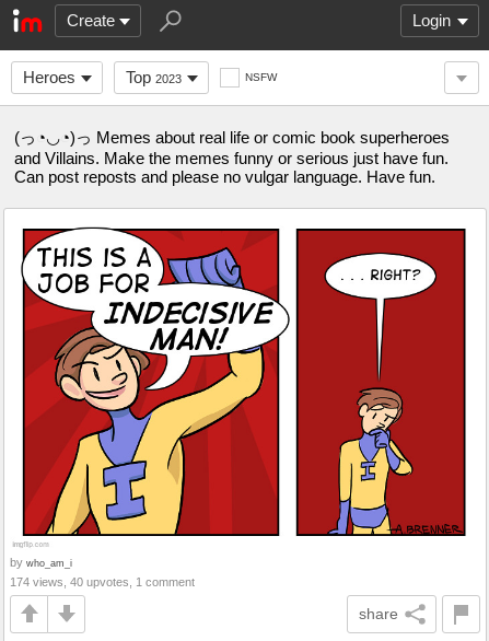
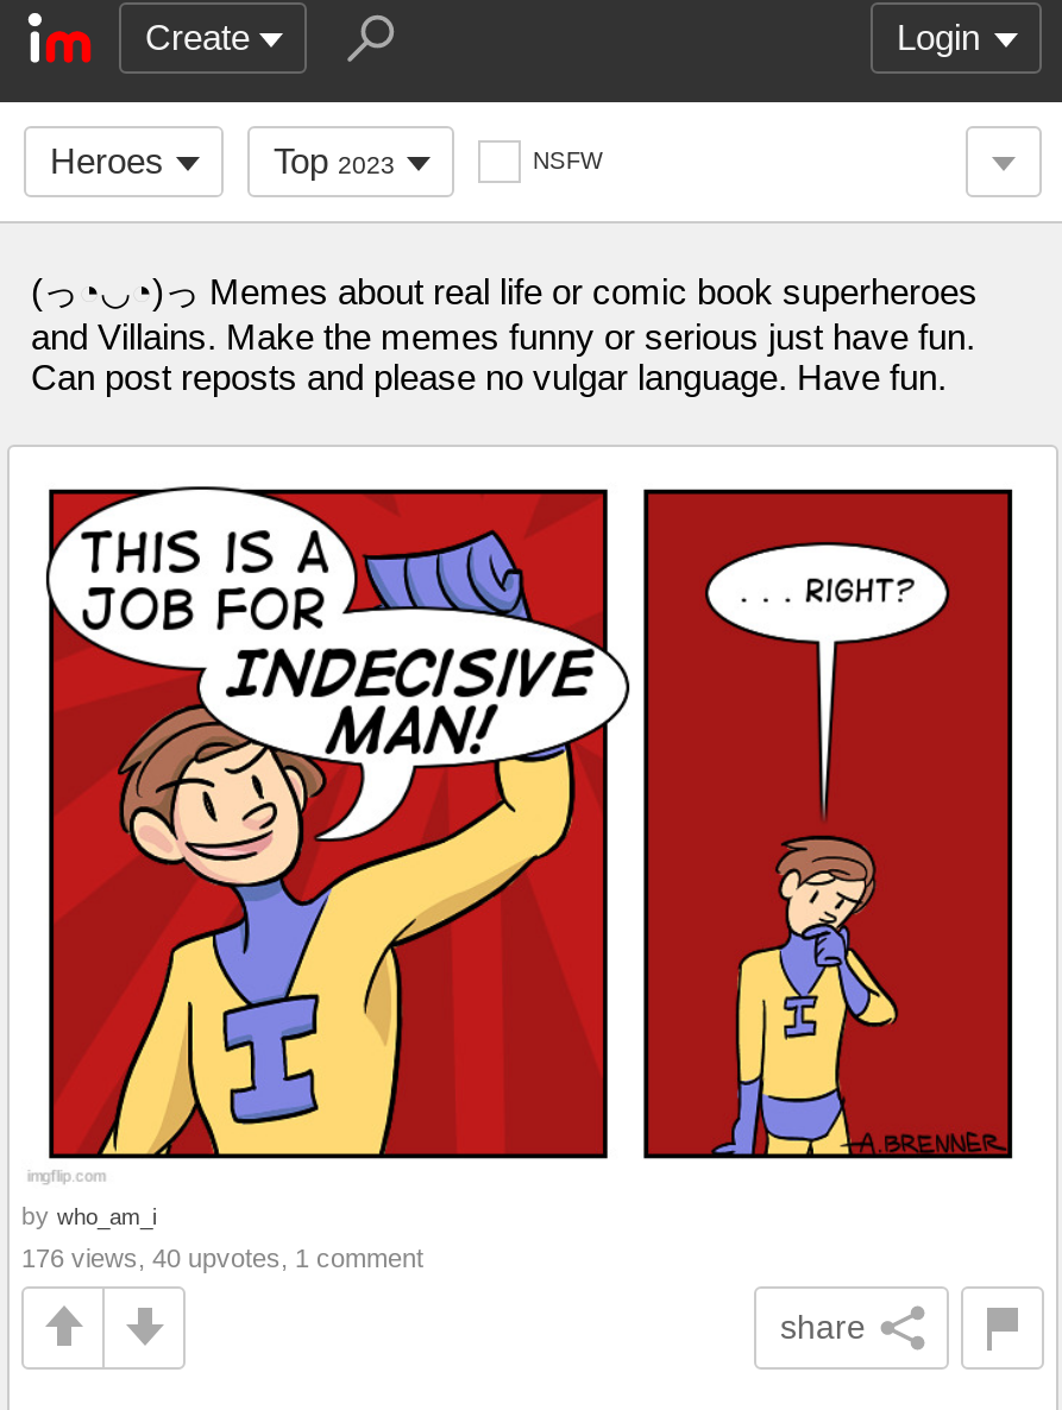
- 174 views, 40 upvotes, 1 comment
+ 176 views, 40 upvotes, 1 comment
